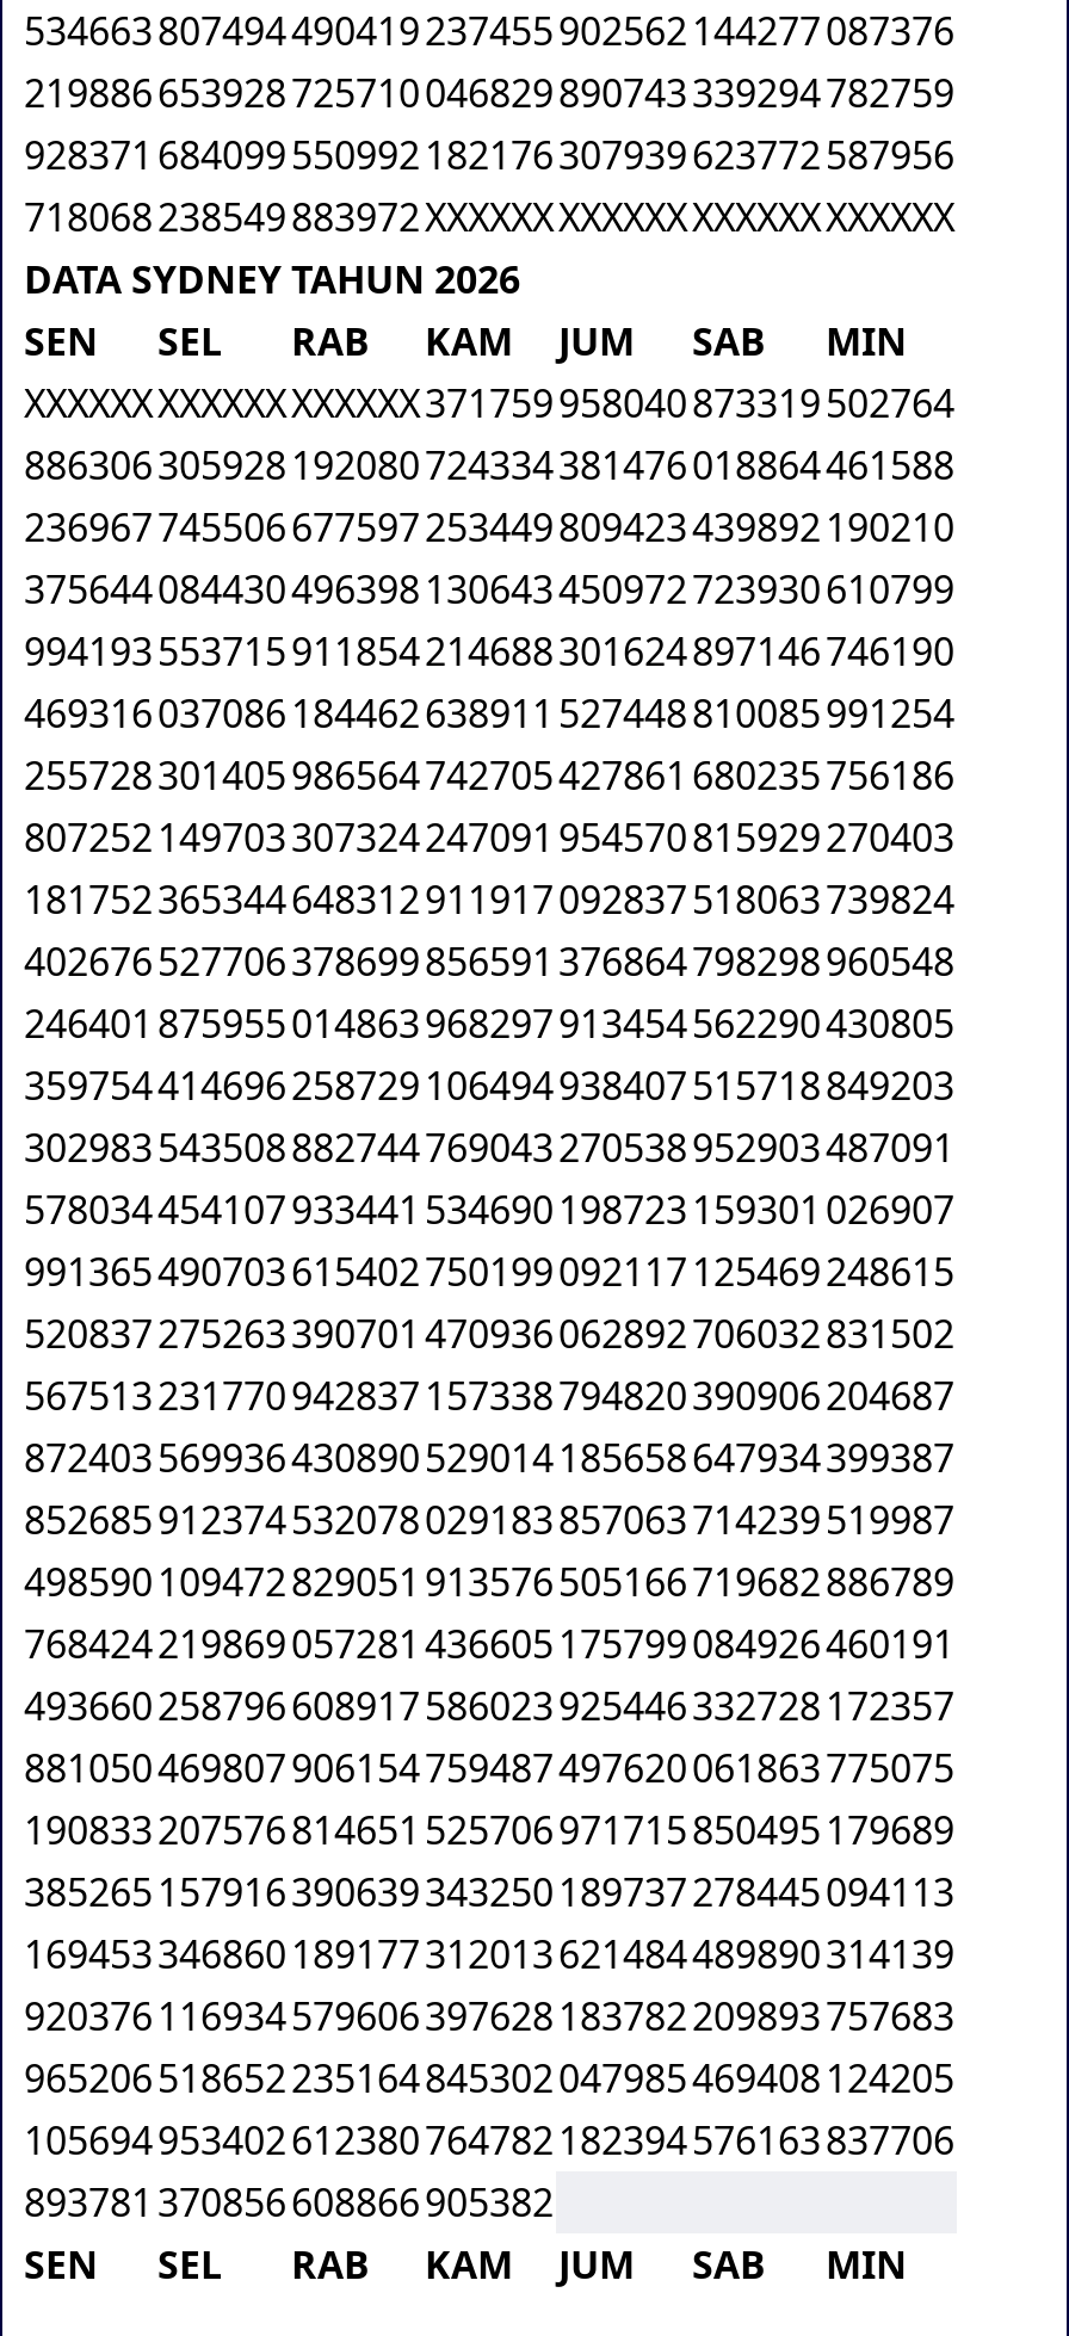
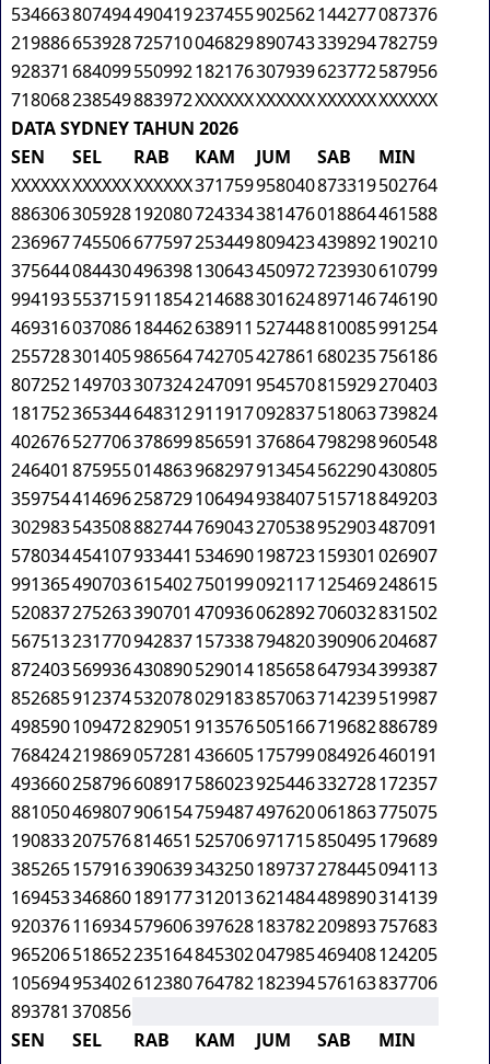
- 893781 370856 608866 905382
+ 893781 370856
